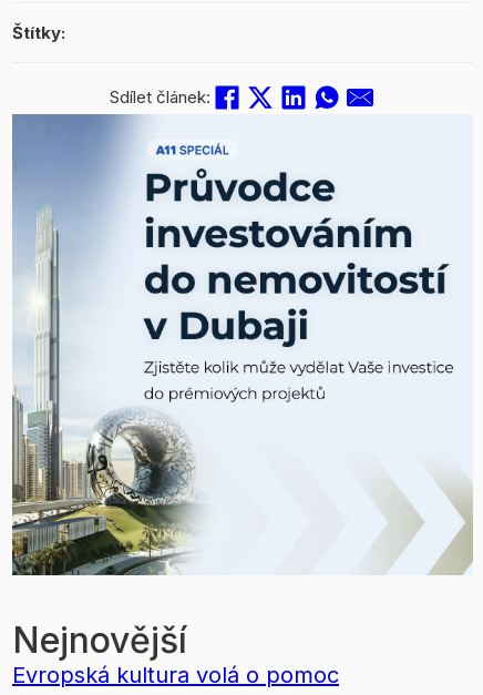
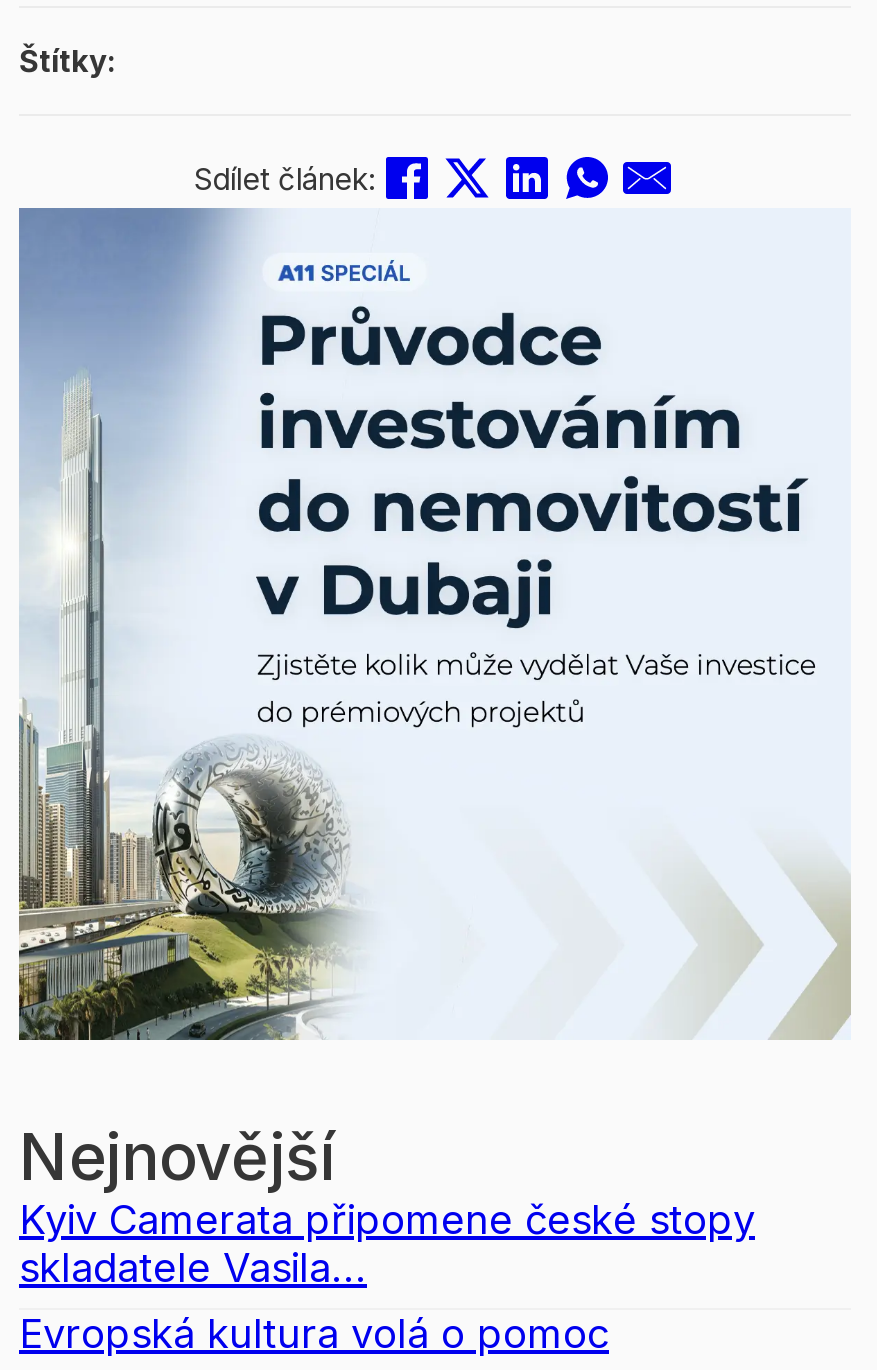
+ Kyiv Camerata připomene české stopy
+ skladatele Vasila...
